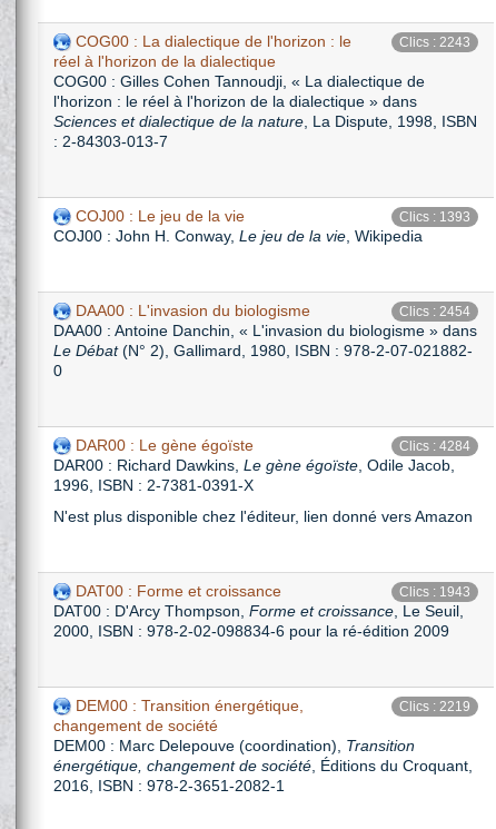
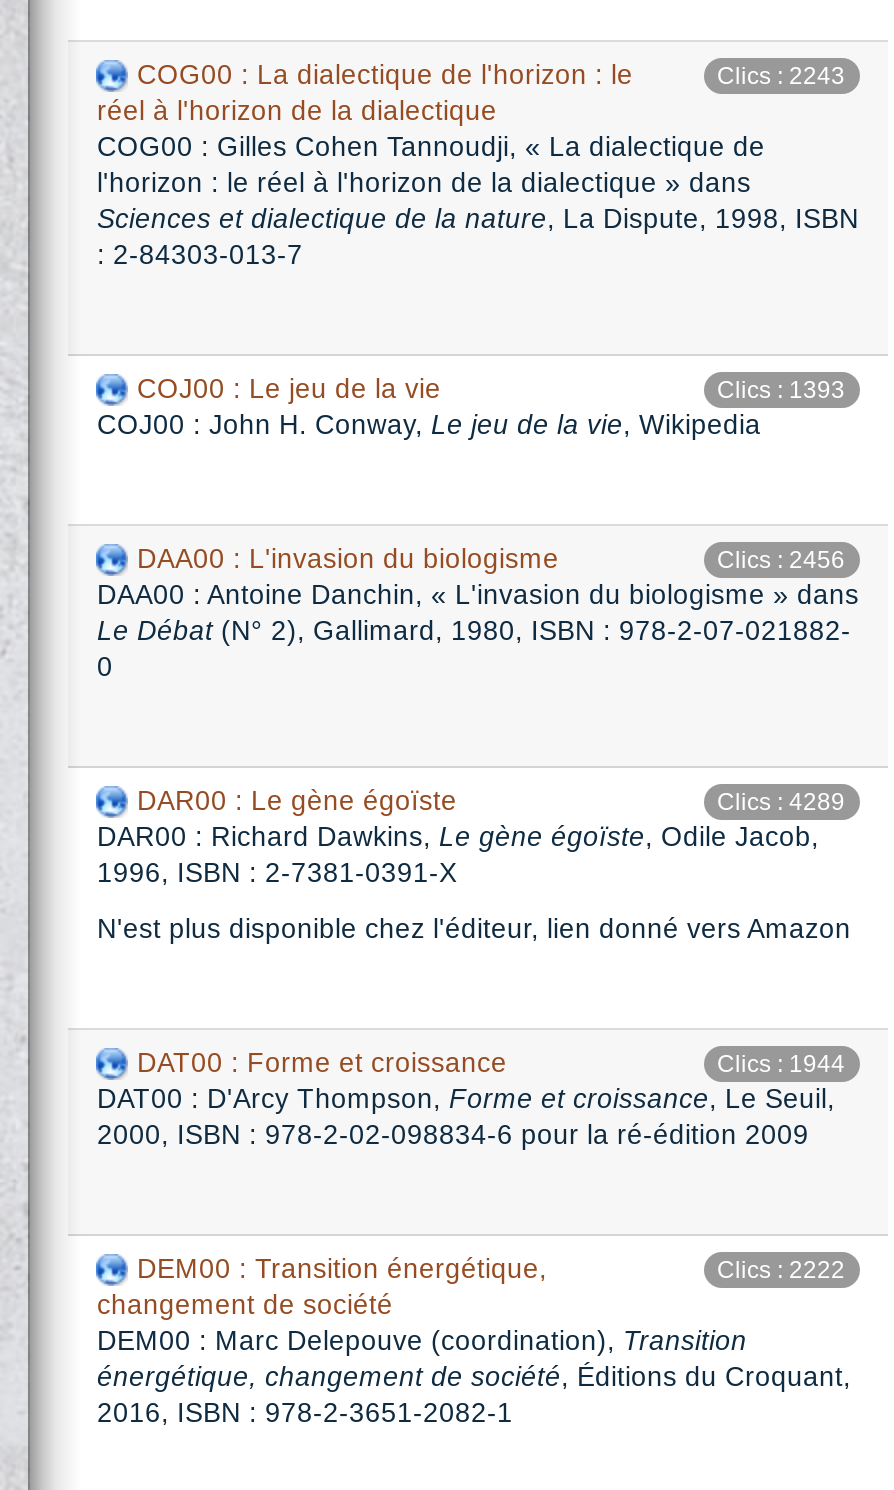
- Clics : 2454
+ Clics : 2456

- Clics : 4284
+ Clics : 4289

- Clics : 1943
+ Clics : 1944

- Clics : 2219
+ Clics : 2222
